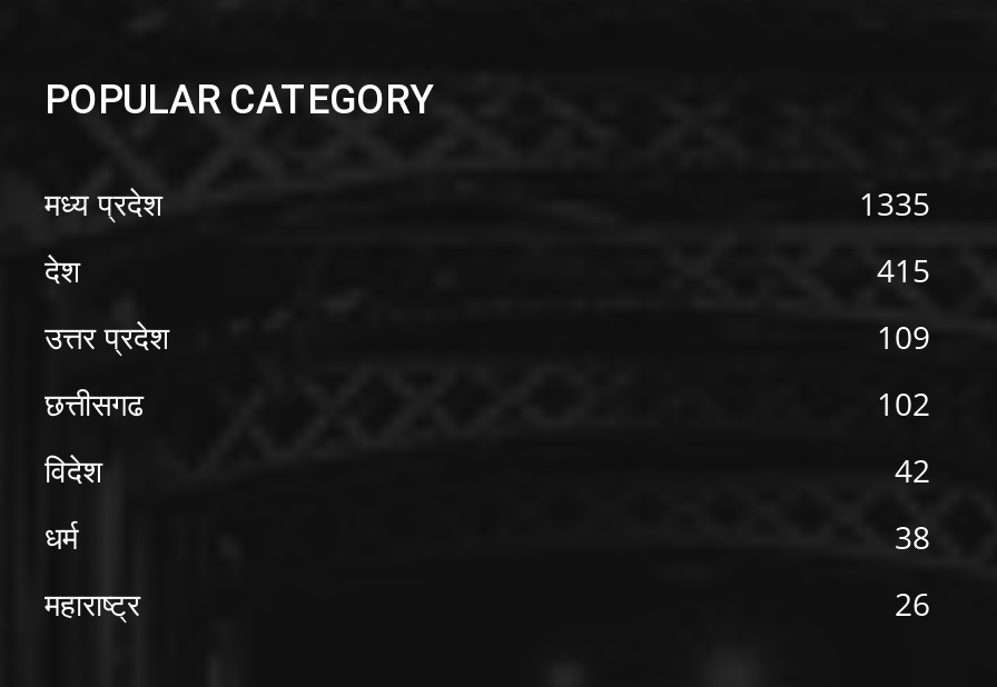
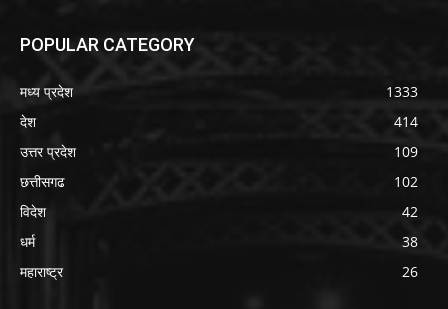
- 1335
+ 1333

- 415
+ 414
